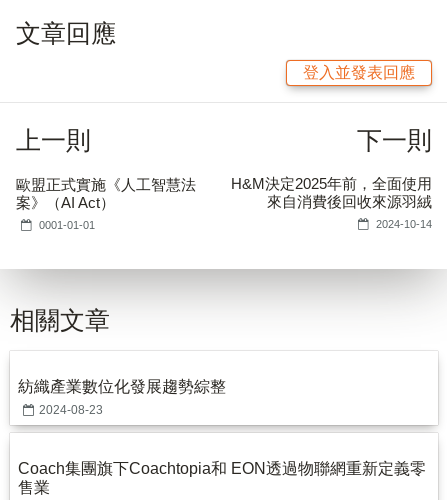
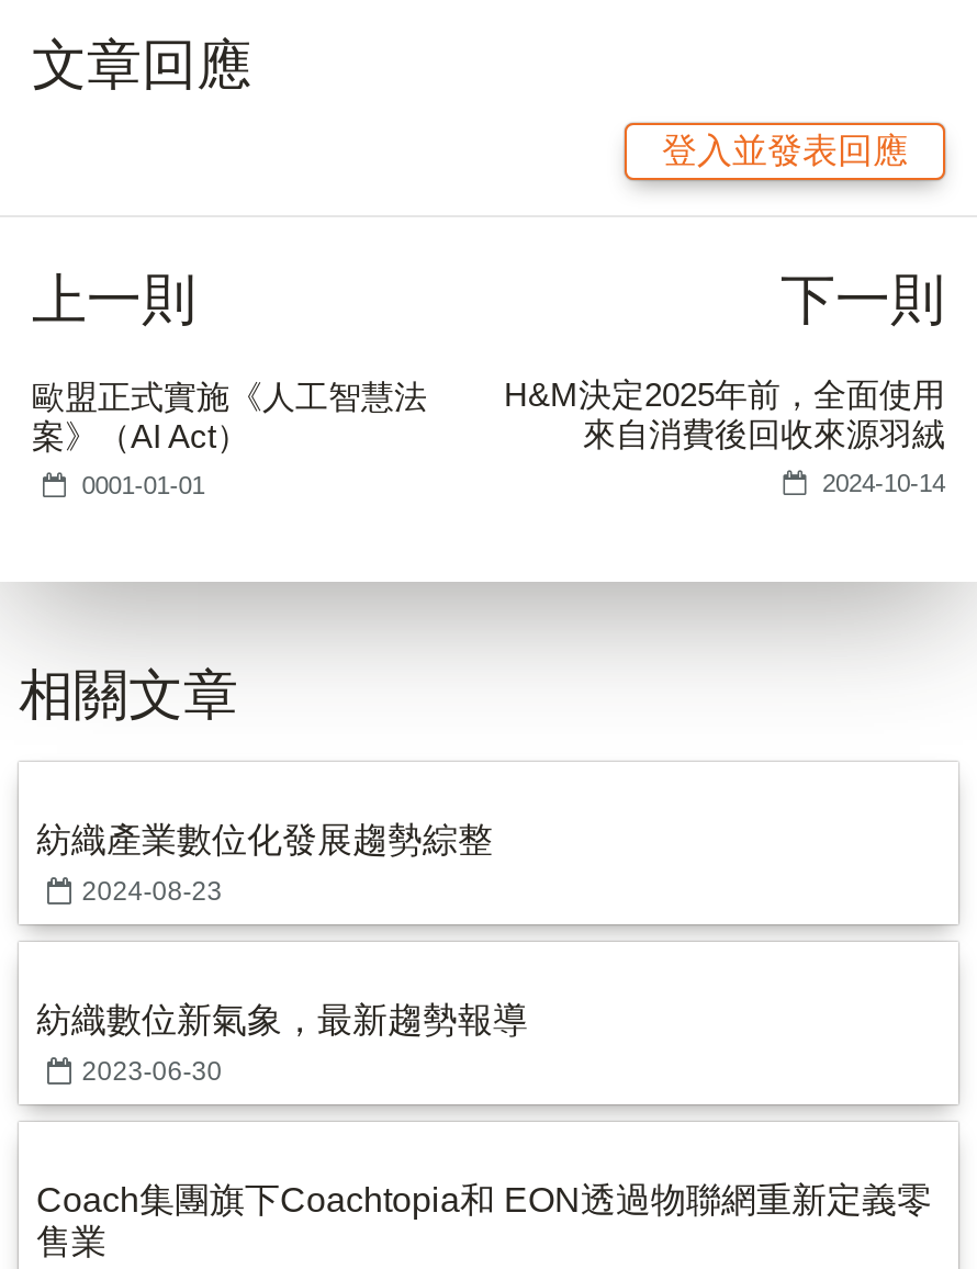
+ 紡織數位新氣象，最新趨勢報導
+ 2023-06-30
